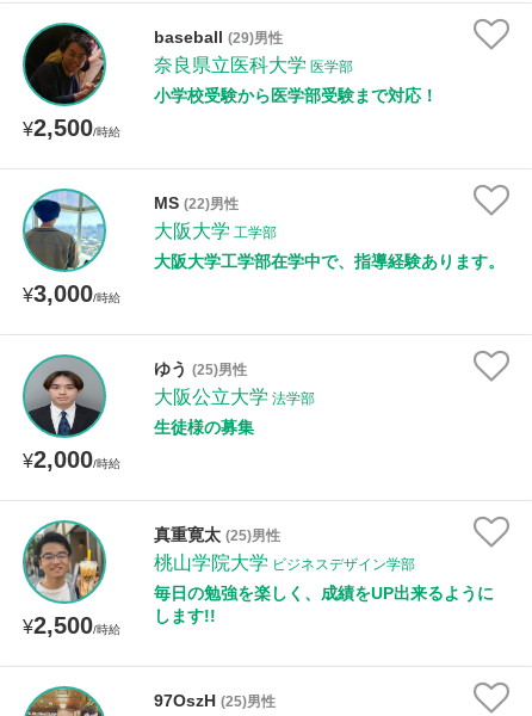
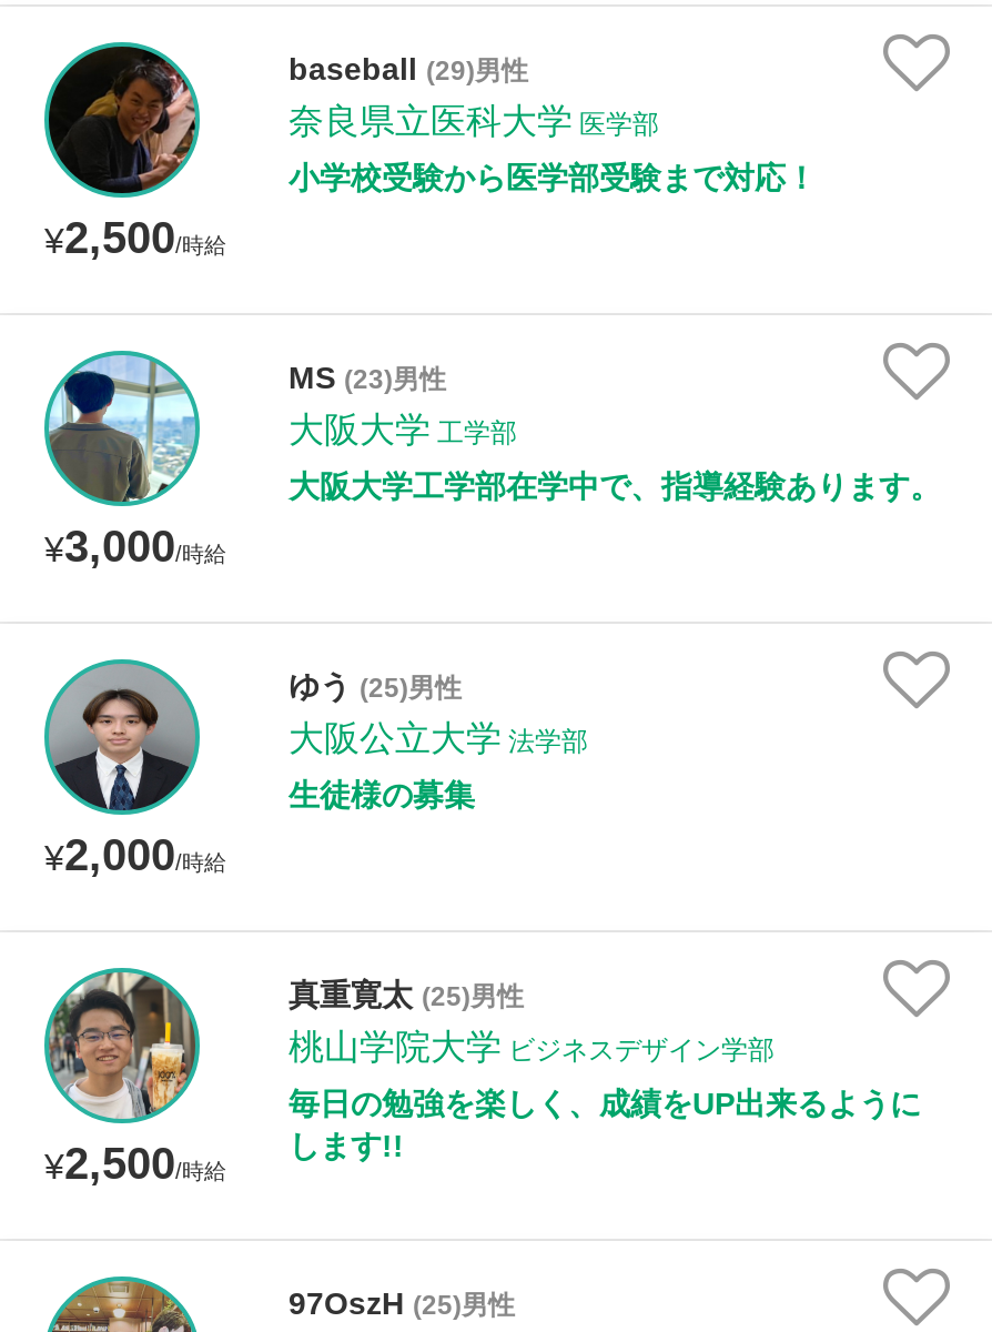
- MS (22)男性
+ MS (23)男性
